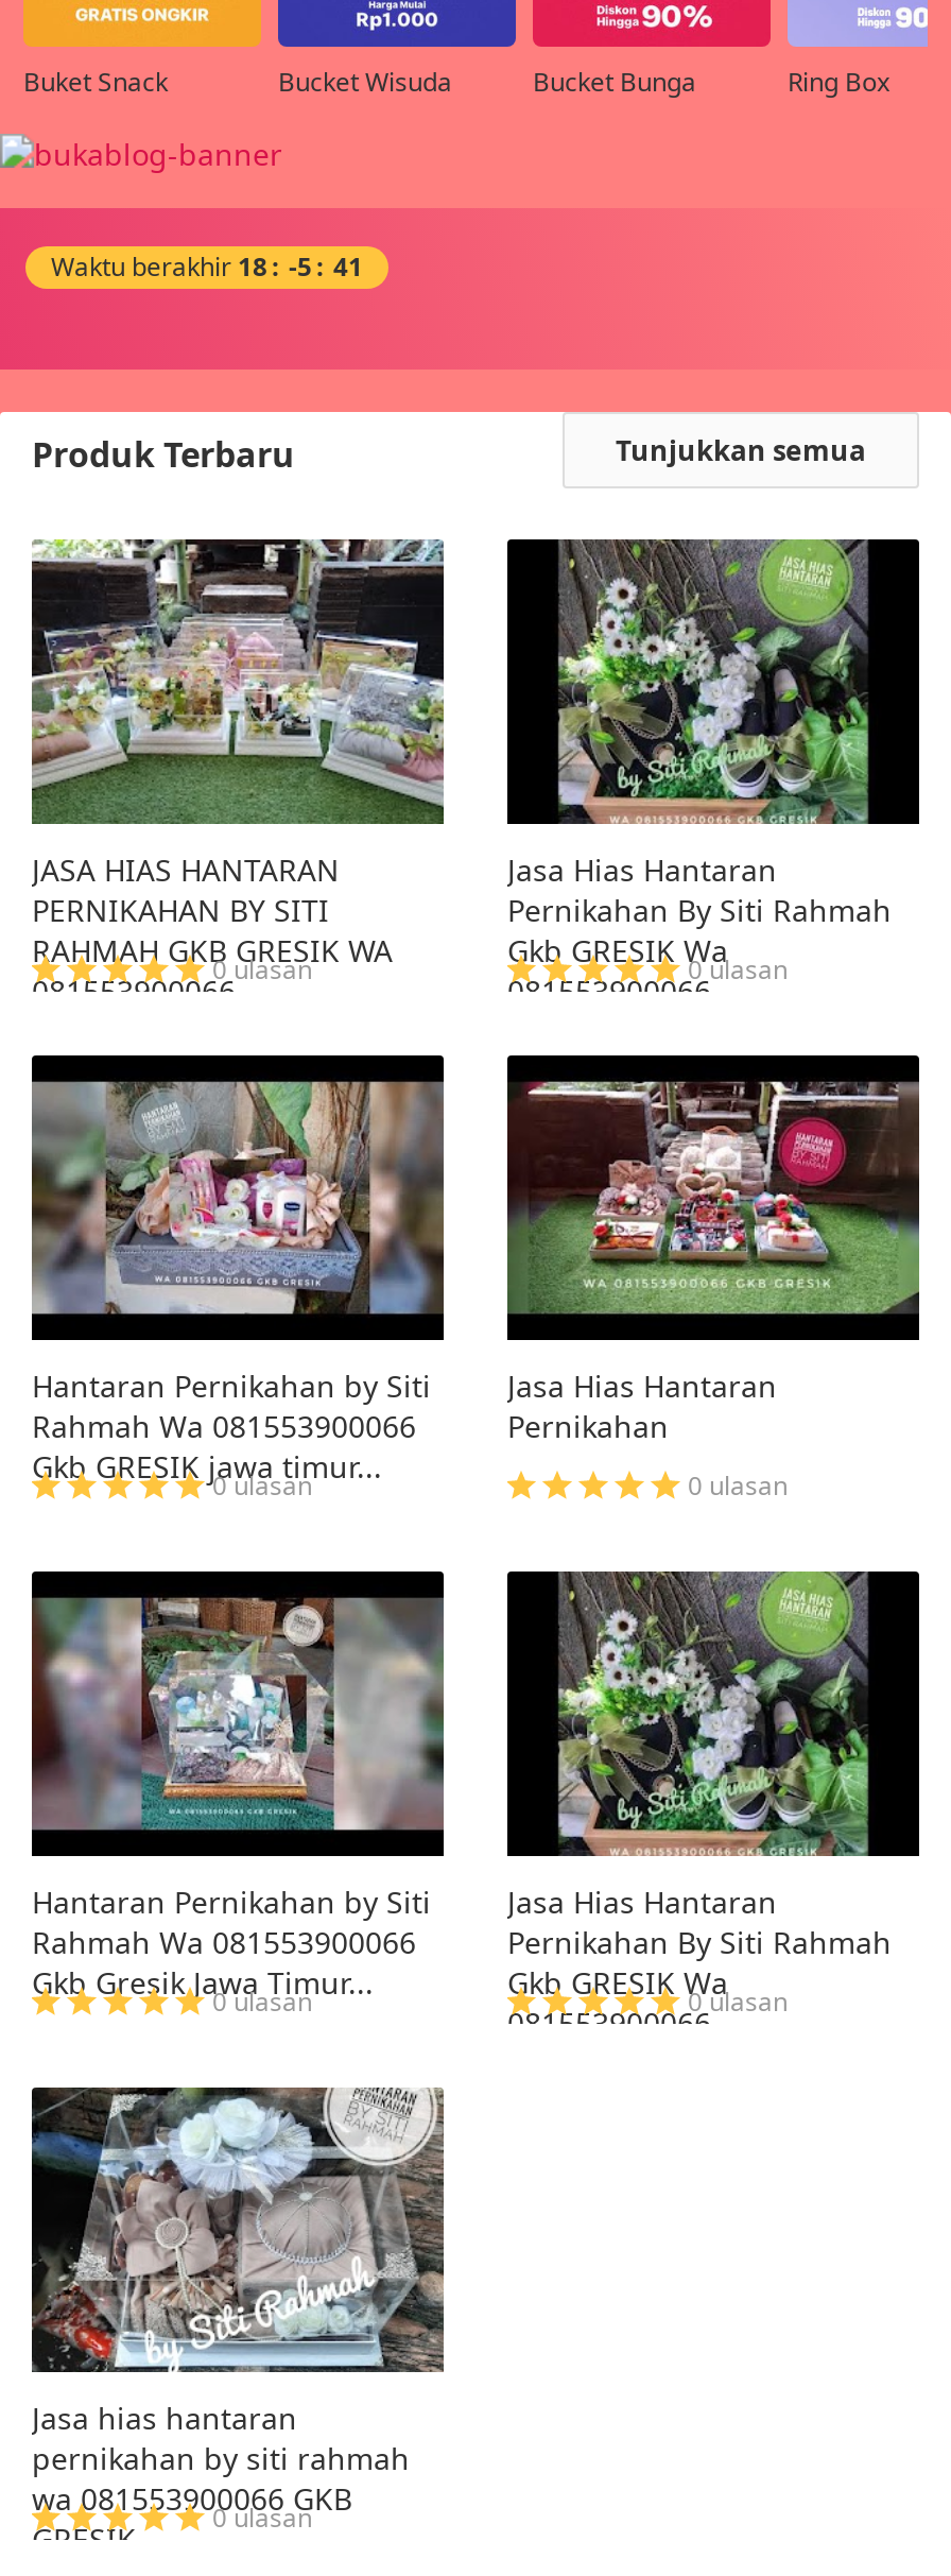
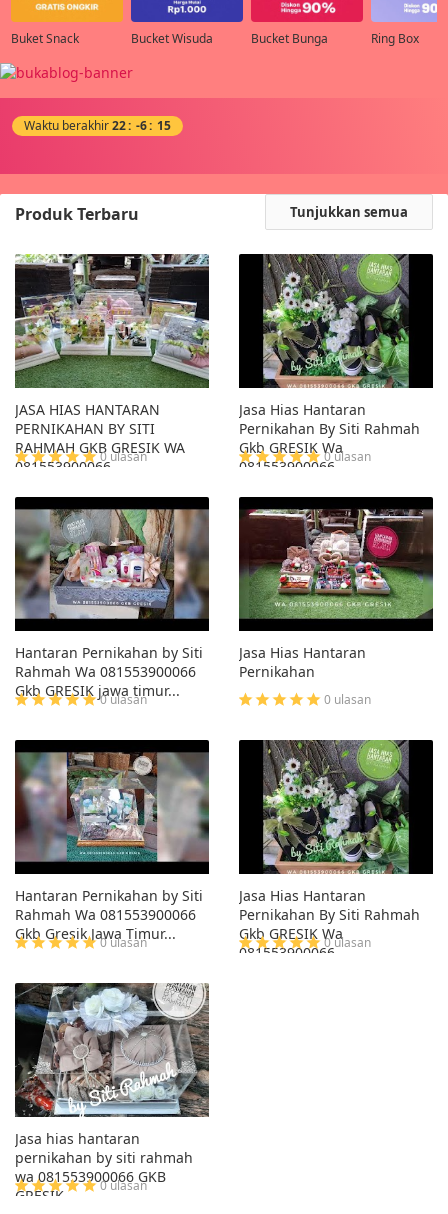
- Waktu berakhir 18 -5 41
+ Waktu berakhir 22 -6 15
